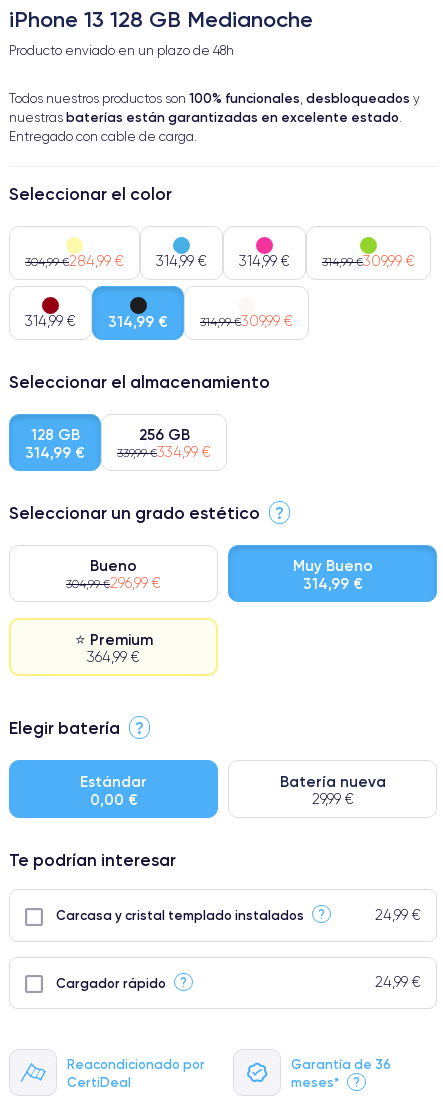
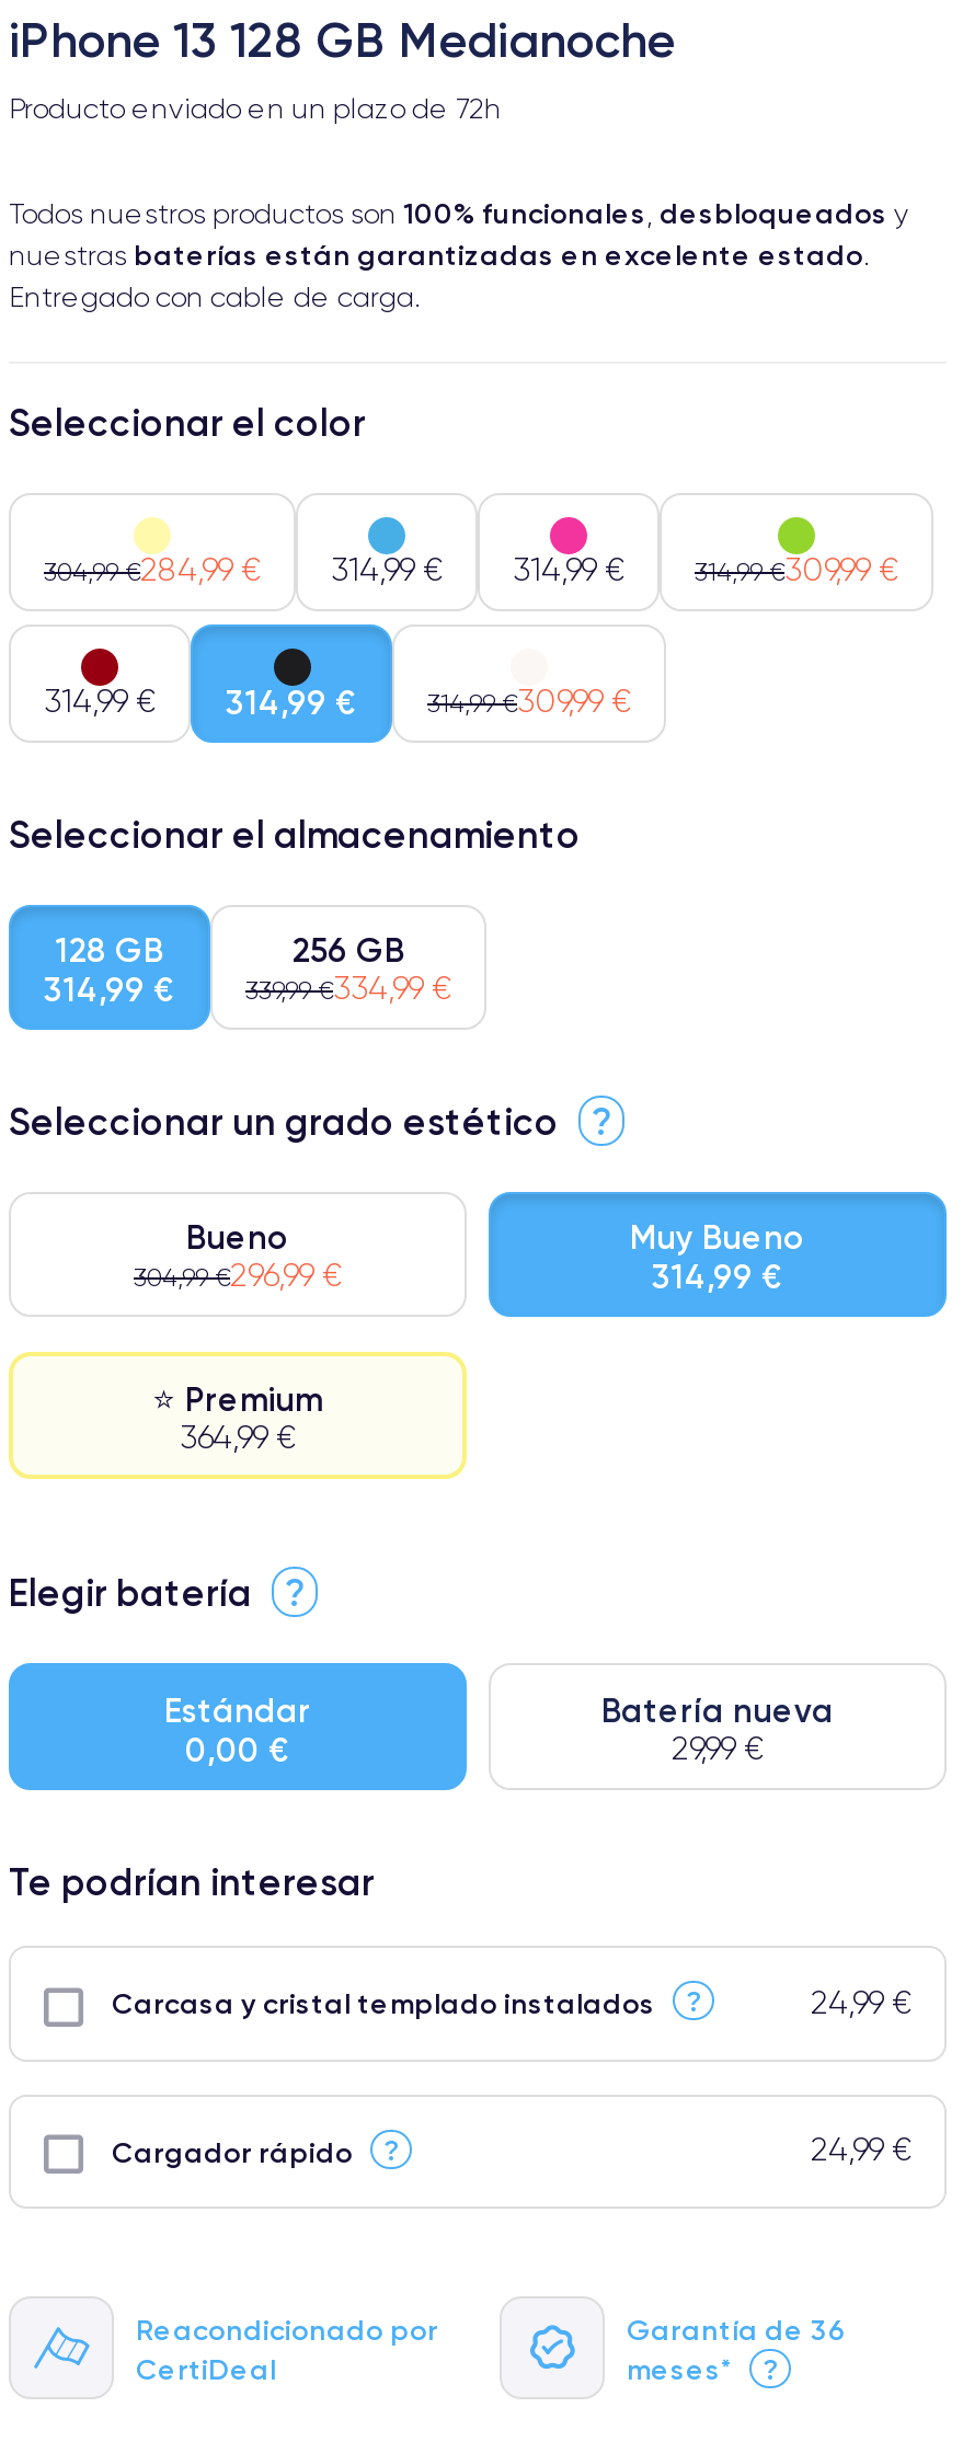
- Producto enviado en un plazo de 48h
+ Producto enviado en un plazo de 72h
